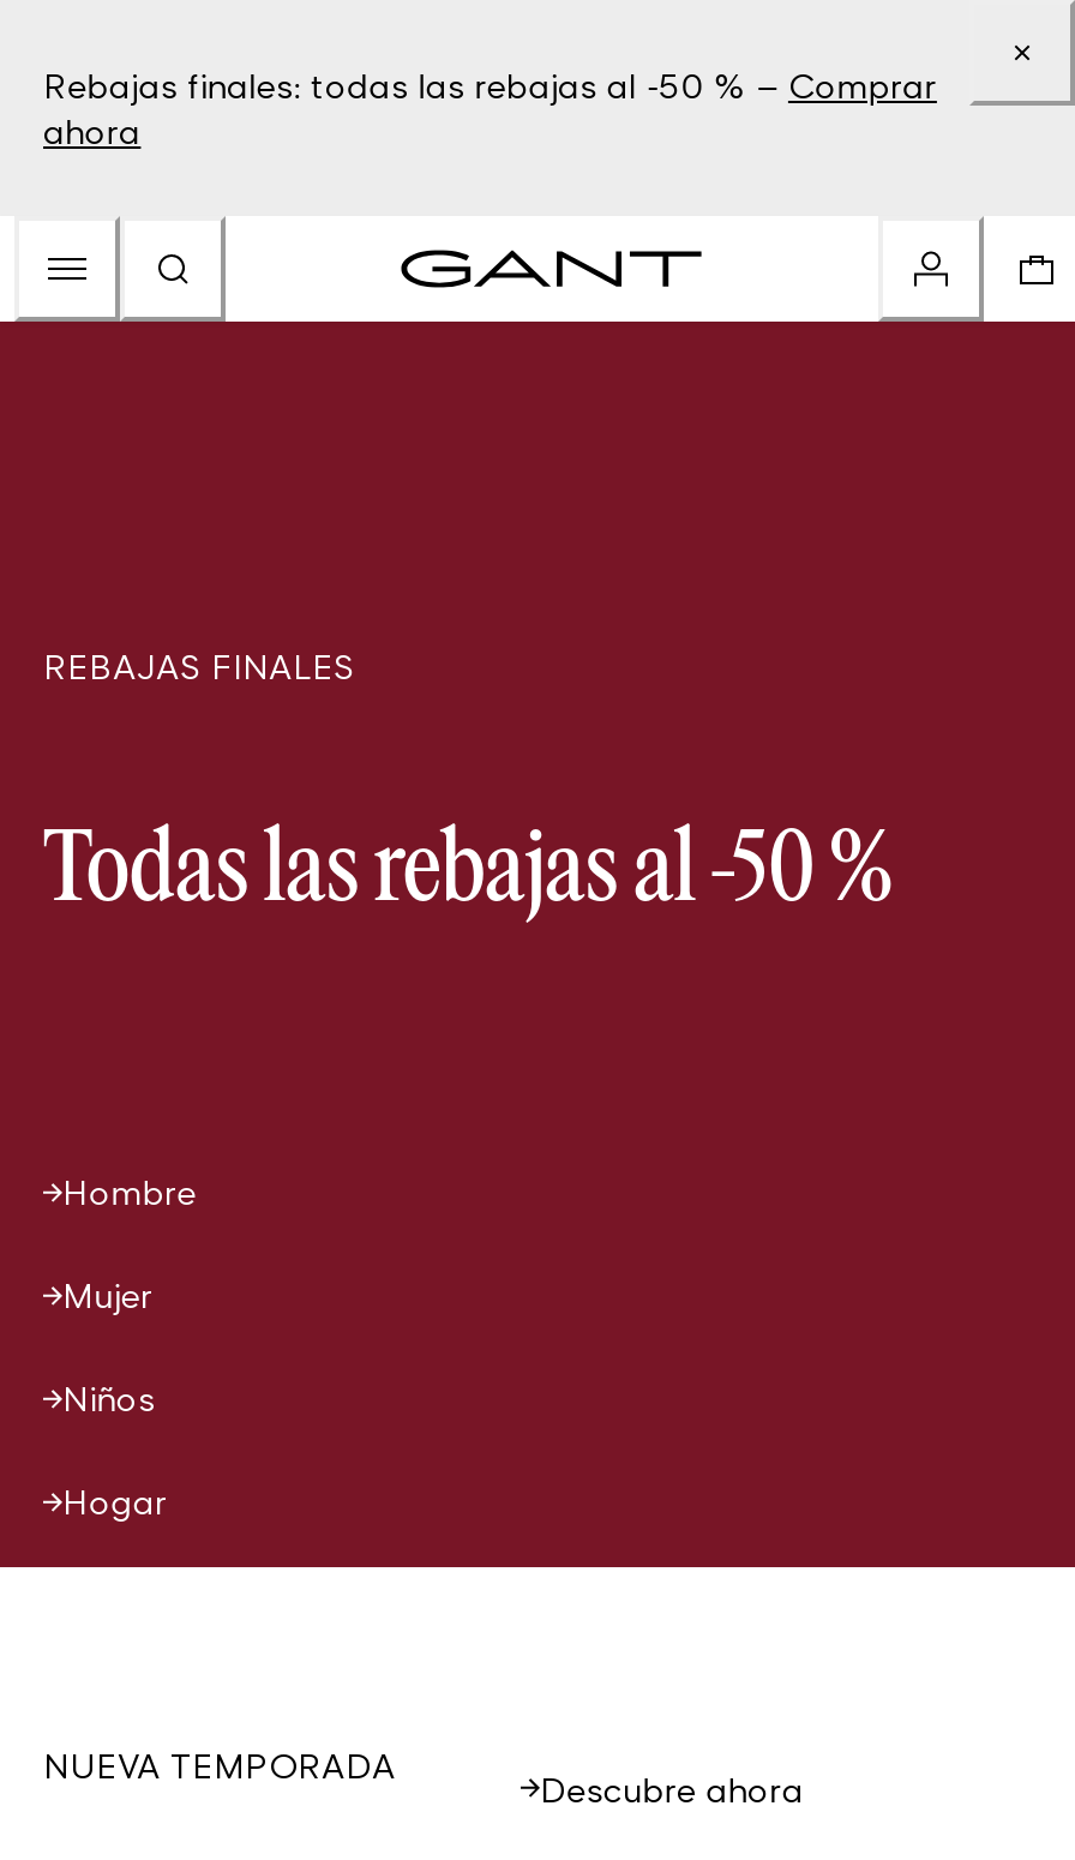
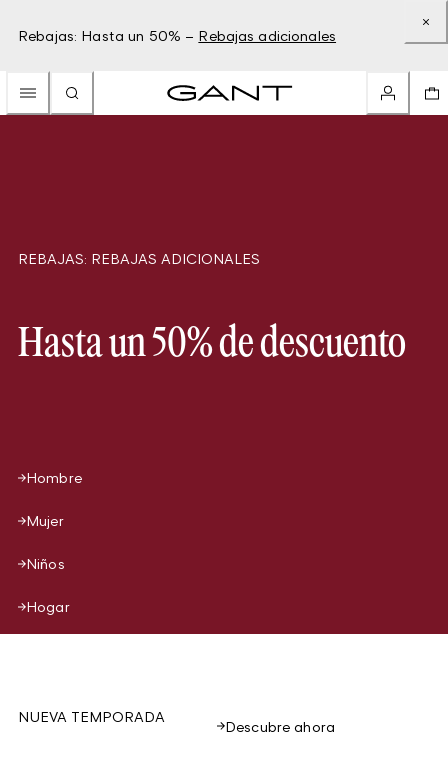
- Rebajas finales: todas las rebajas al -50 % – Comprar
- ahora
+ Rebajas: Hasta un 50% – Rebajas adicionales

- REBAJAS FINALES
+ REBAJAS: REBAJAS ADICIONALES

- Todas las rebajas al -50 %
+ Hasta un 50% de descuento
